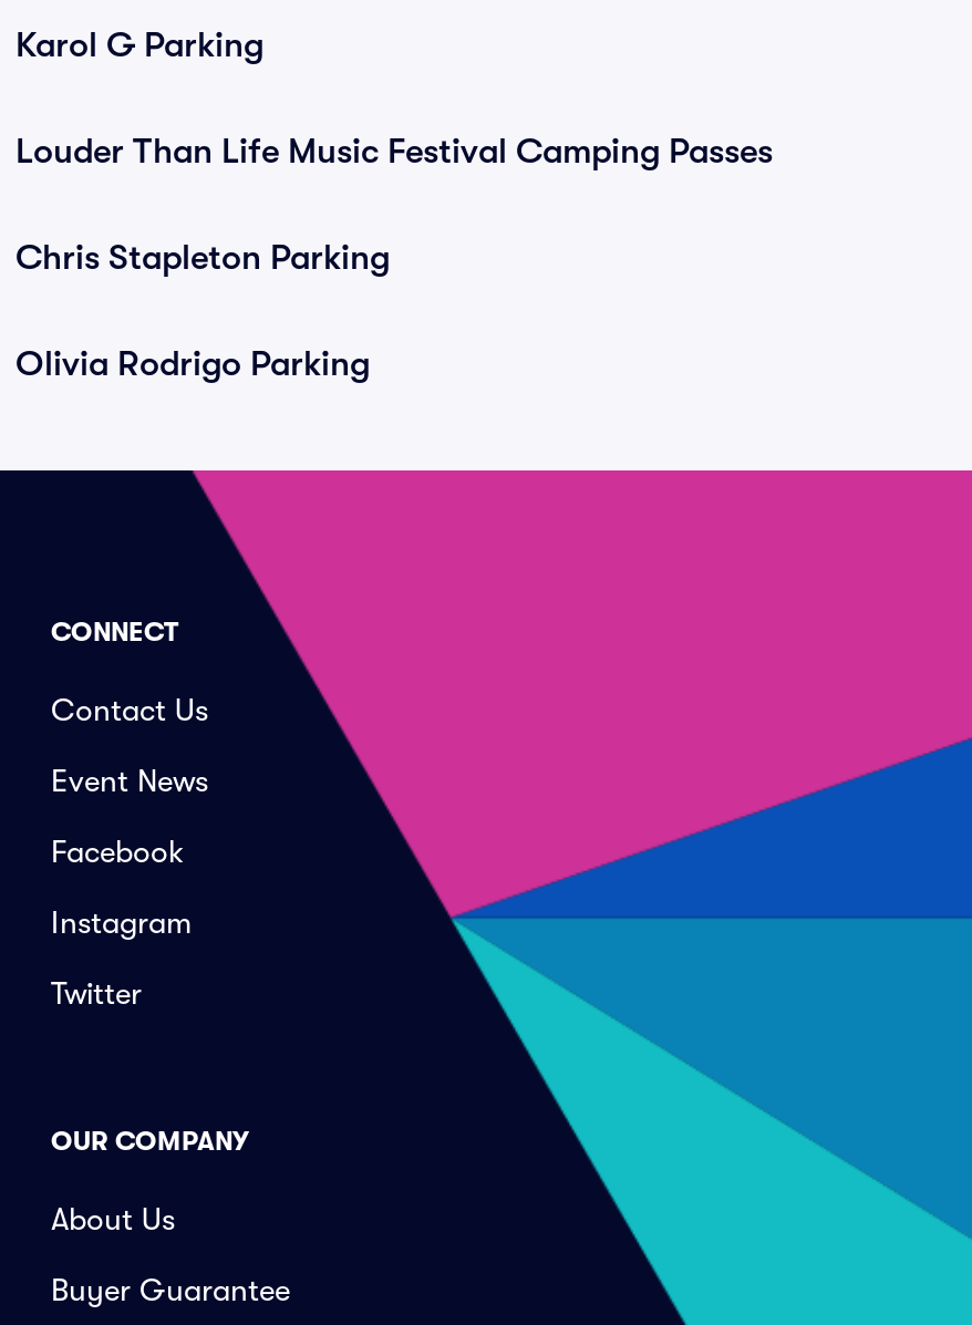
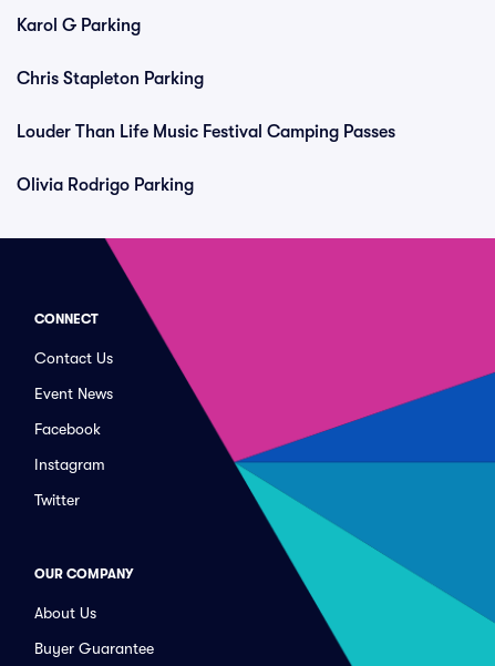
moved down: Louder Than Life Music Festival Camping Passes

moved up: Chris Stapleton Parking
